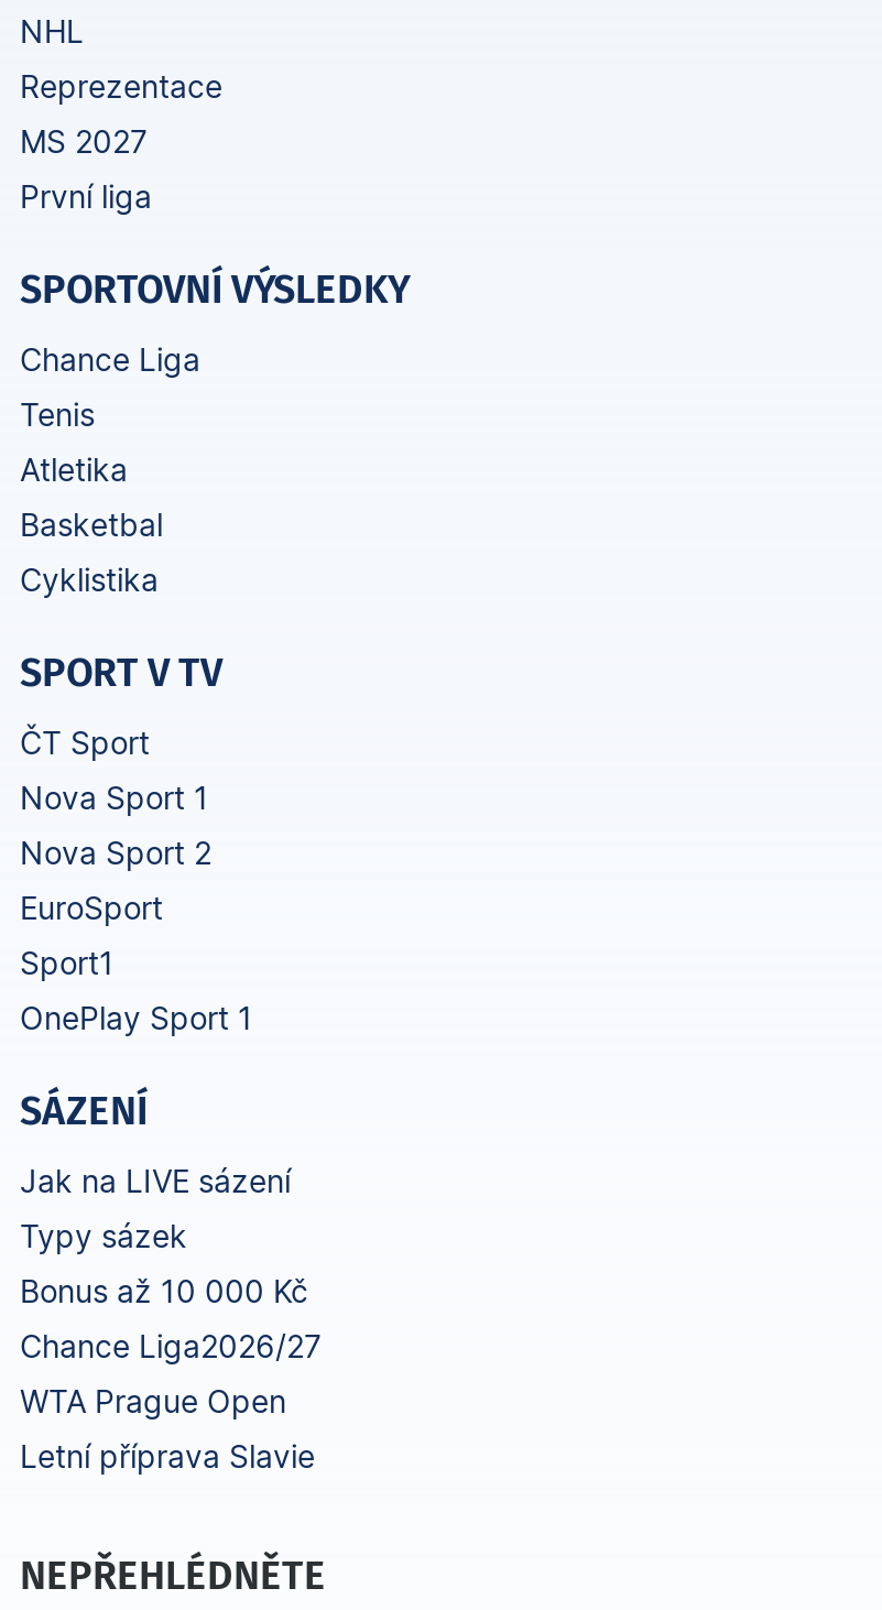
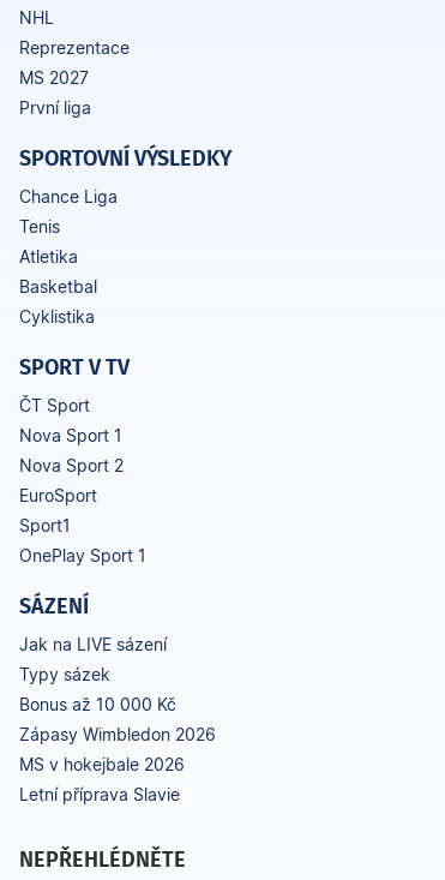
- Chance Liga2026/27
+ Zápasy Wimbledon 2026

- WTA Prague Open
+ MS v hokejbale 2026
